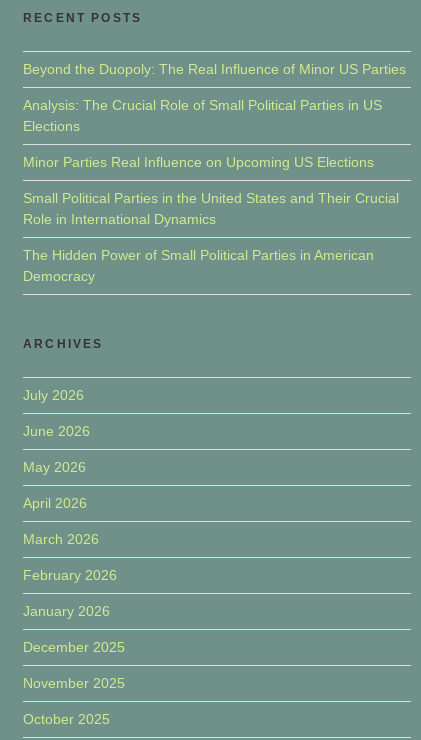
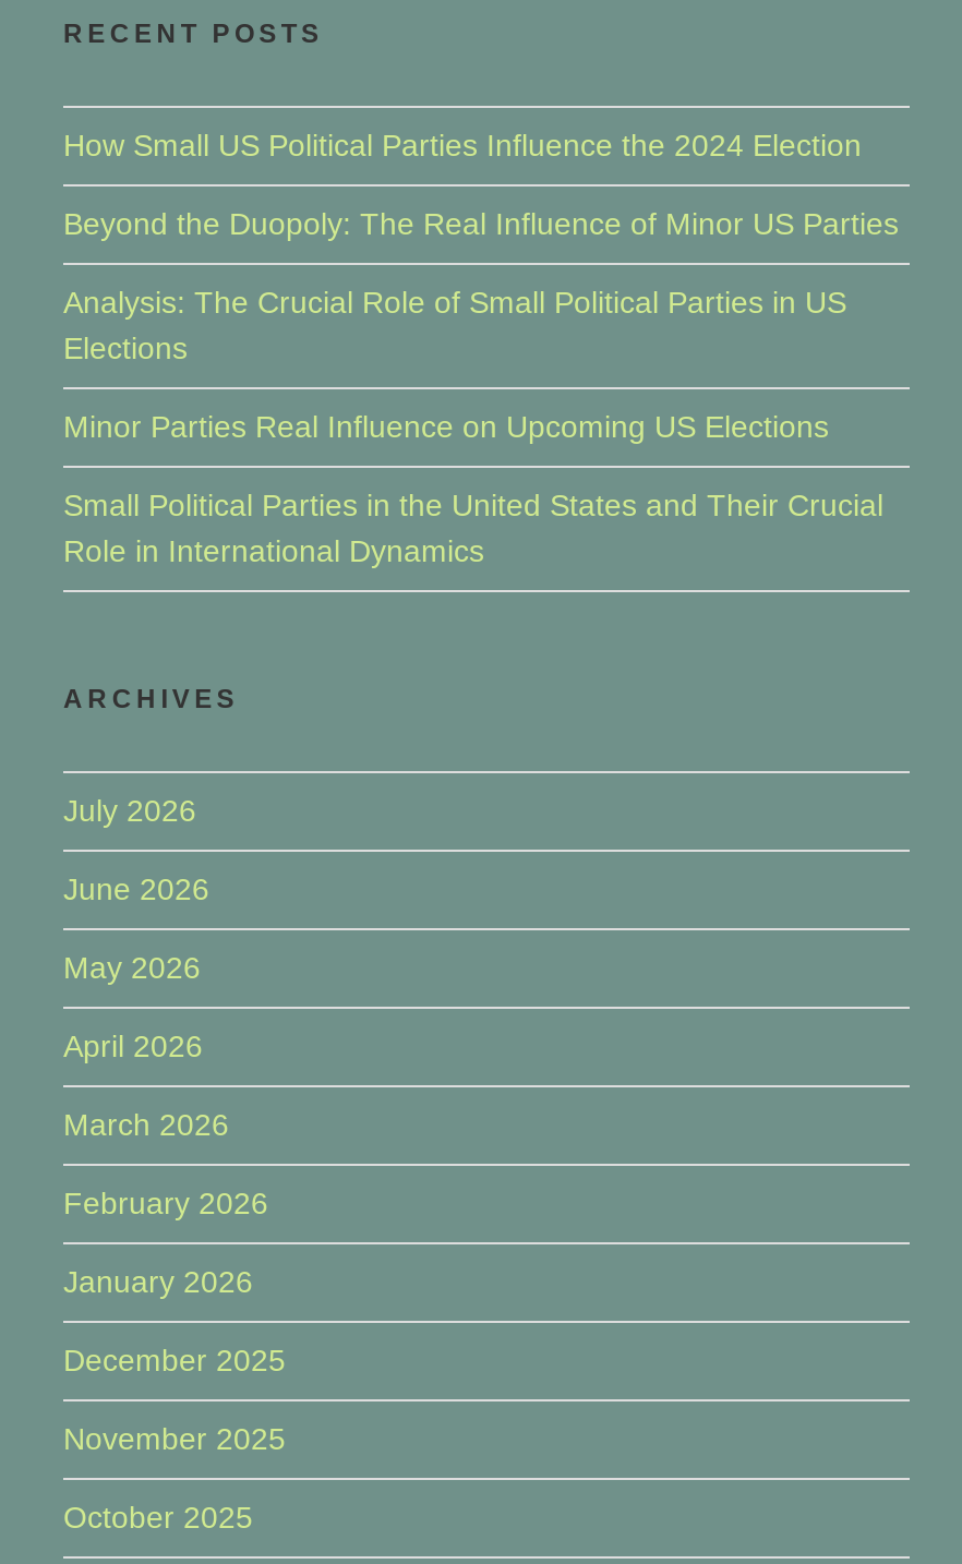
+ How Small US Political Parties Influence the 2024 Election

moved down: Beyond the Duopoly: The Real Influence of Minor US Parties | Analysis: The Crucial Role of Small Political Parties in US | Elections | Minor Parties Real Influence on Upcoming US Elections | Small Political Parties in the United States and Their Crucial | Role in International Dynamics

- The Hidden Power of Small Political Parties in American
- Democracy
